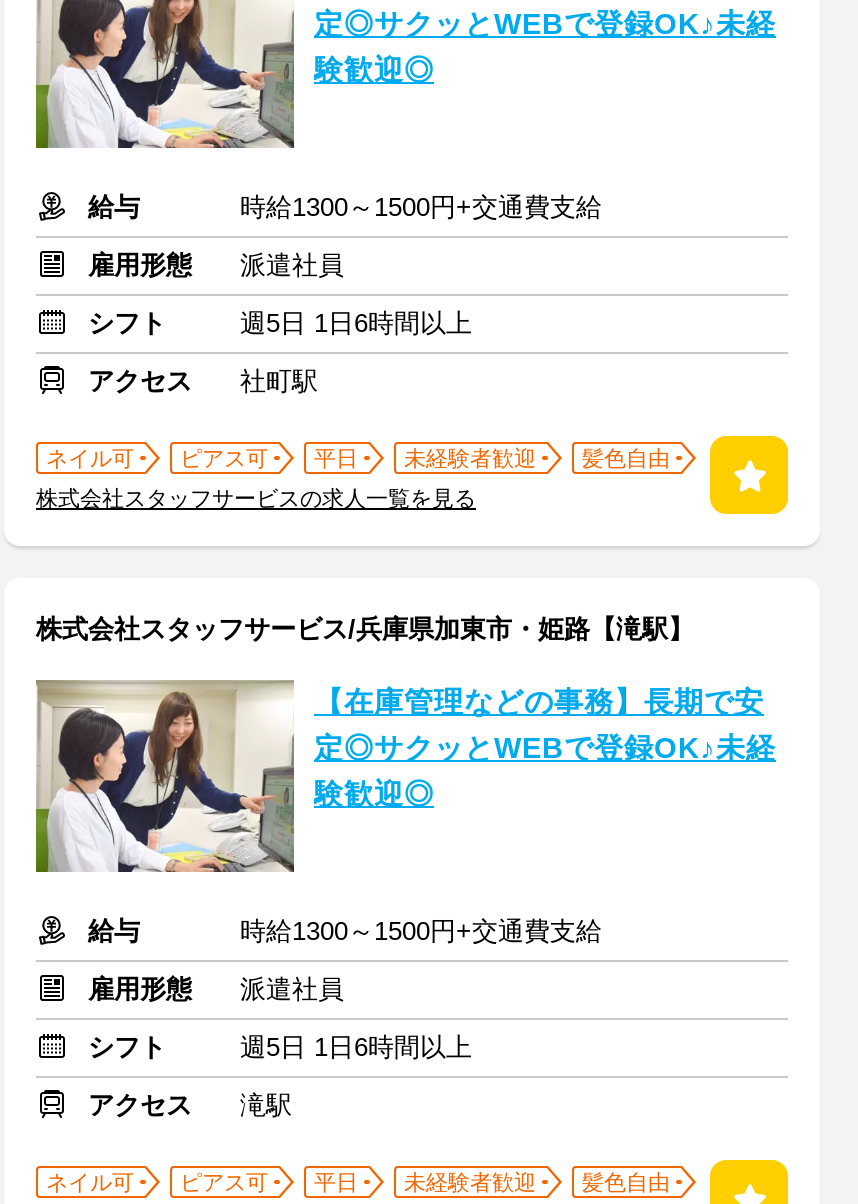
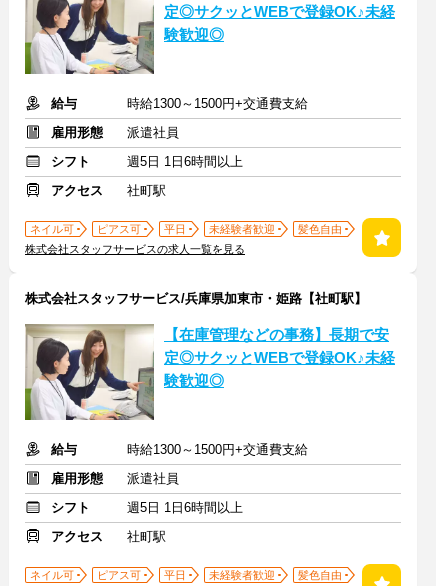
- 株式会社スタッフサービス/兵庫県加東市・姫路【滝駅】
+ 株式会社スタッフサービス/兵庫県加東市・姫路【社町駅】

- 滝駅
+ 社町駅
